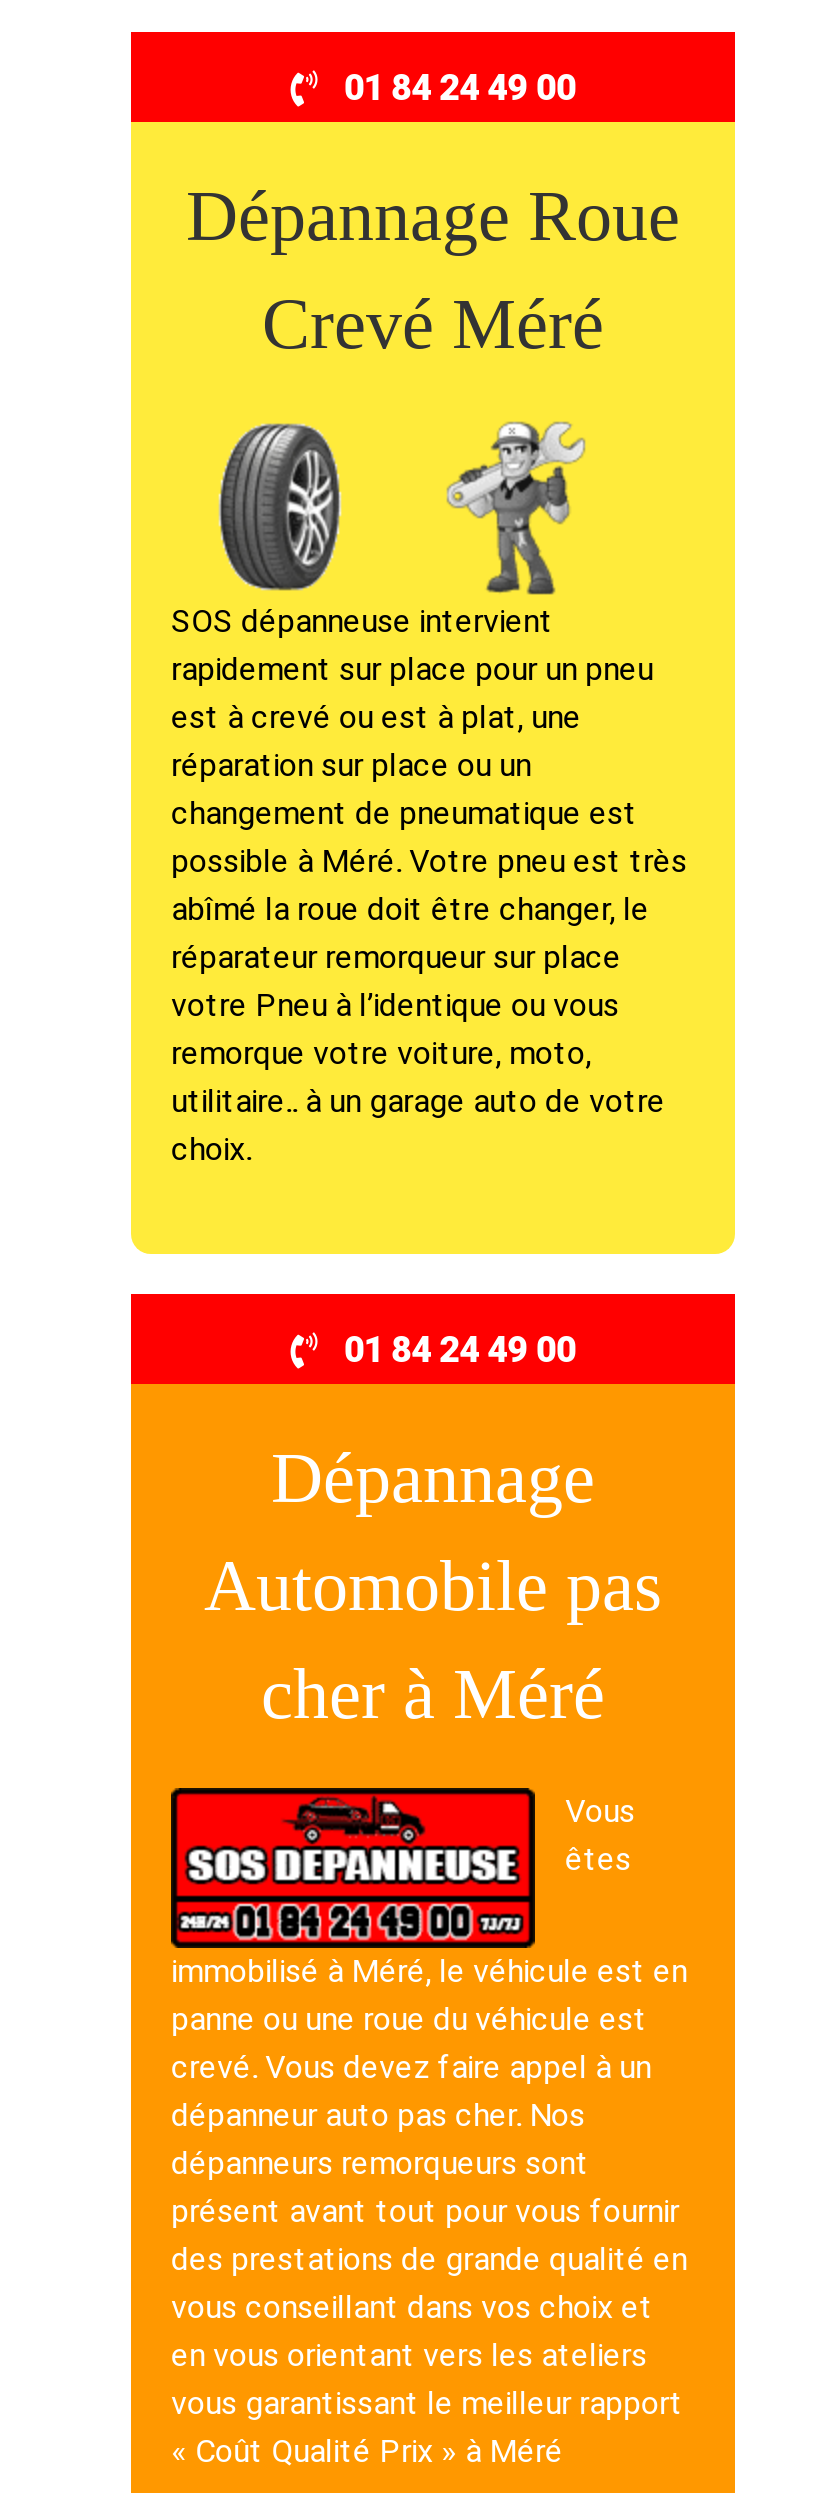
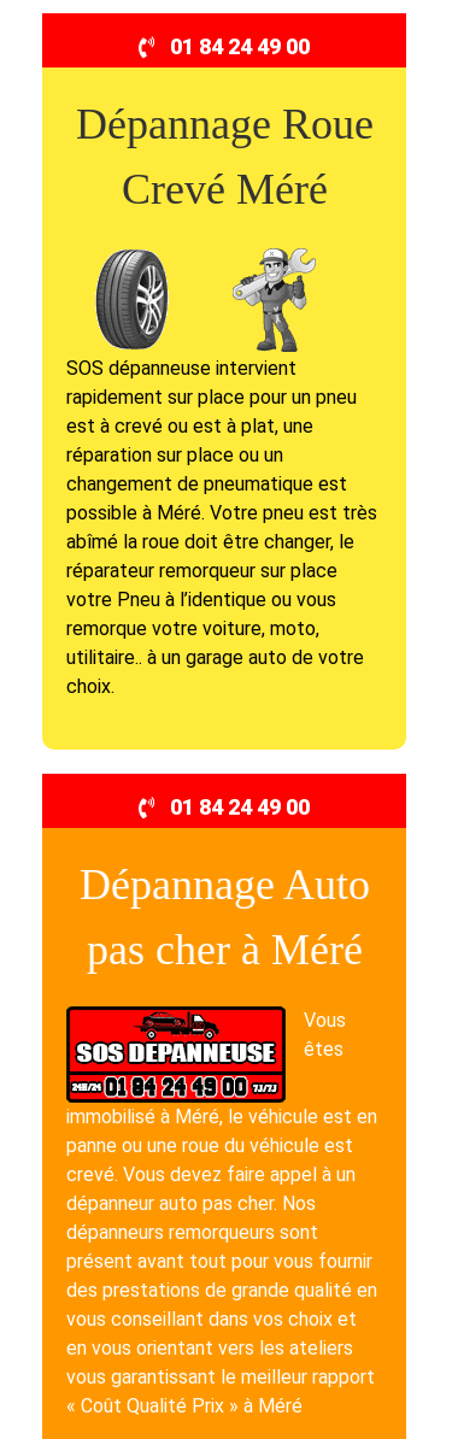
- Dépannage
- Automobile pas
- cher à Méré
+ Dépannage Auto
+ pas cher à Méré
